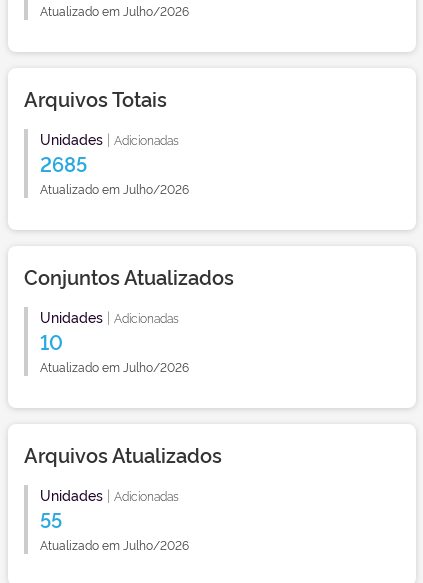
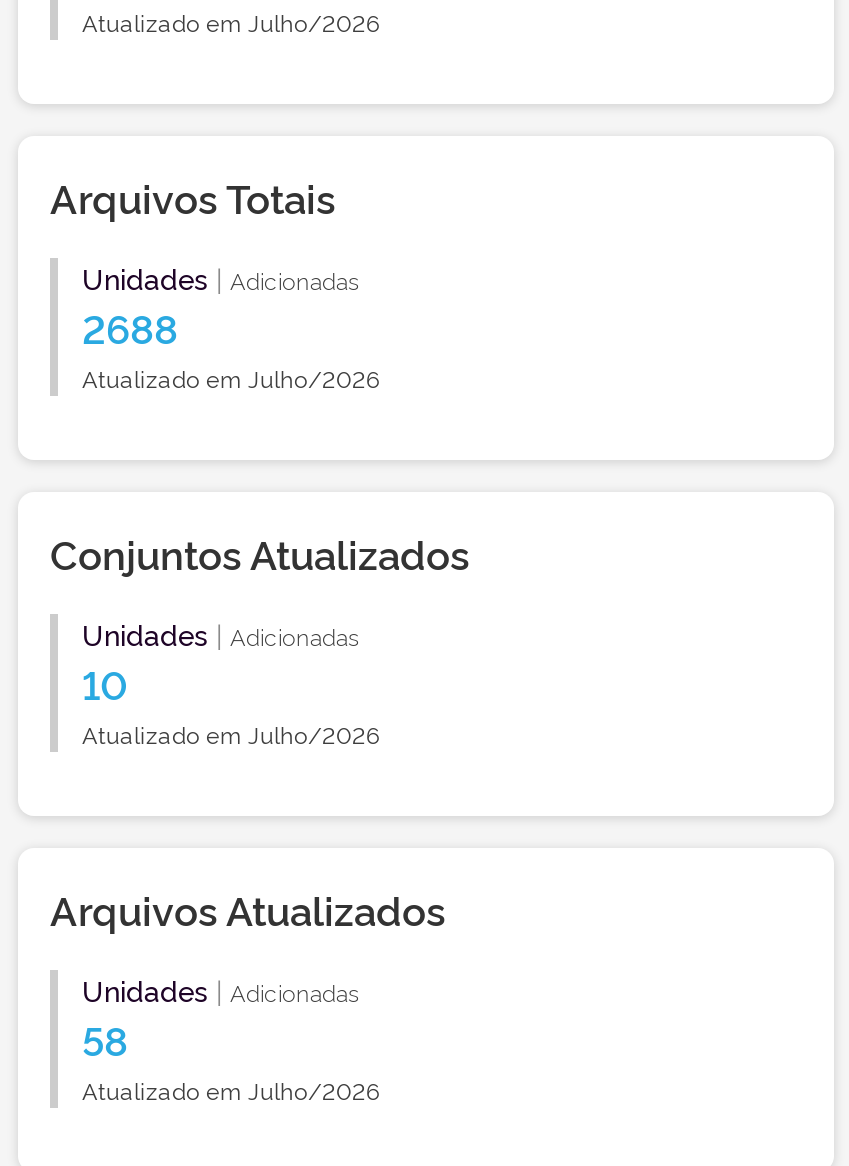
- 2685
+ 2688

- 55
+ 58
